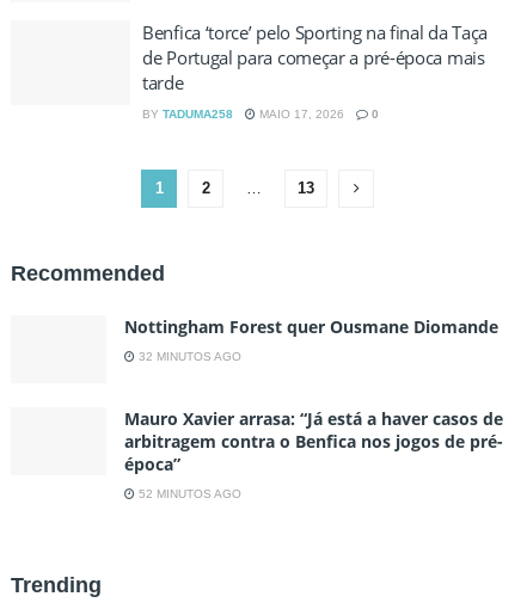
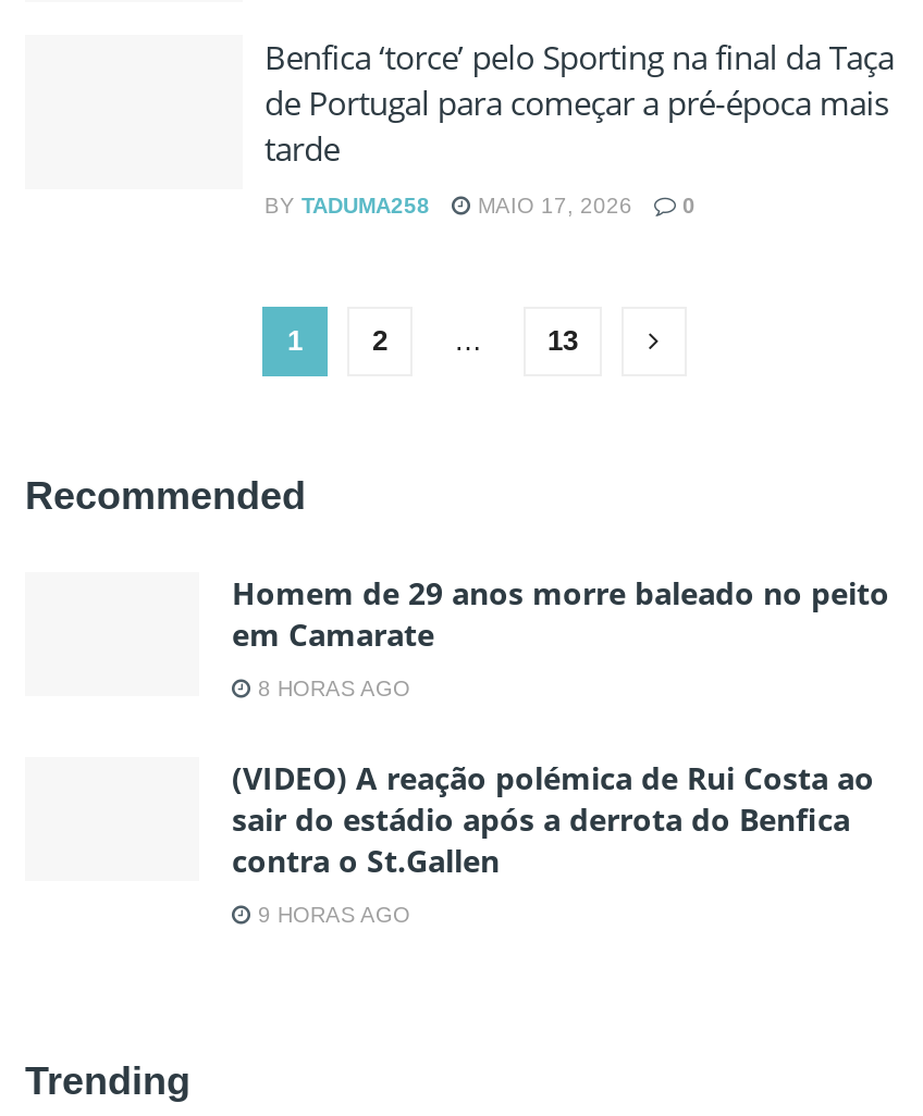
- Nottingham Forest quer Ousmane Diomande
+ Homem de 29 anos morre baleado no peito
+ em Camarate

- 32 MINUTOS AGO
+ 8 HORAS AGO

- Mauro Xavier arrasa: “Já está a haver casos de
- arbitragem contra o Benfica nos jogos de pré-
- época”
+ (VIDEO) A reação polémica de Rui Costa ao
+ sair do estádio após a derrota do Benfica
+ contra o St.Gallen

- 52 MINUTOS AGO
+ 9 HORAS AGO
